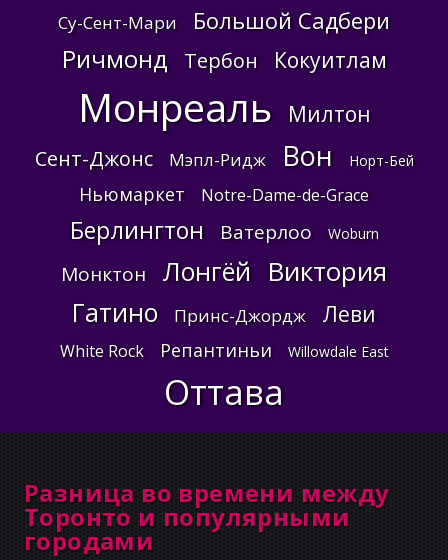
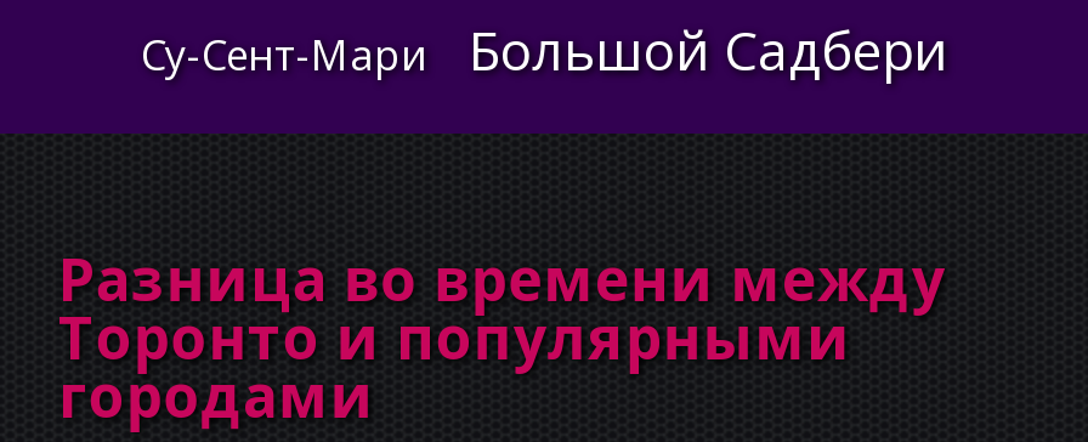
- Ричмонд Тербон Кокуитлам
- Монреаль Милтон
- Сент-Джонс
- Мэпл-Ридж
- Вон
- Норт-Бей
- Ньюмаркет
- Notre-Dame-de-Grace
- Берлингтон
- Ватерлоо
- Woburn
- Монктон
- Лонгёй Виктория
- Гатино
- Принс-Джордж
- Леви
- White Rock
- Репантиньи
- Willowdale East
- Оттава
